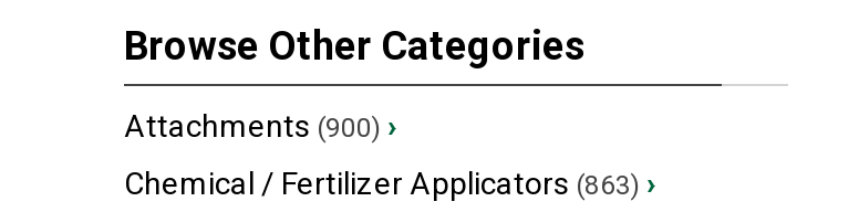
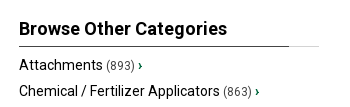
- Attachments (900) ›
+ Attachments (893) ›
